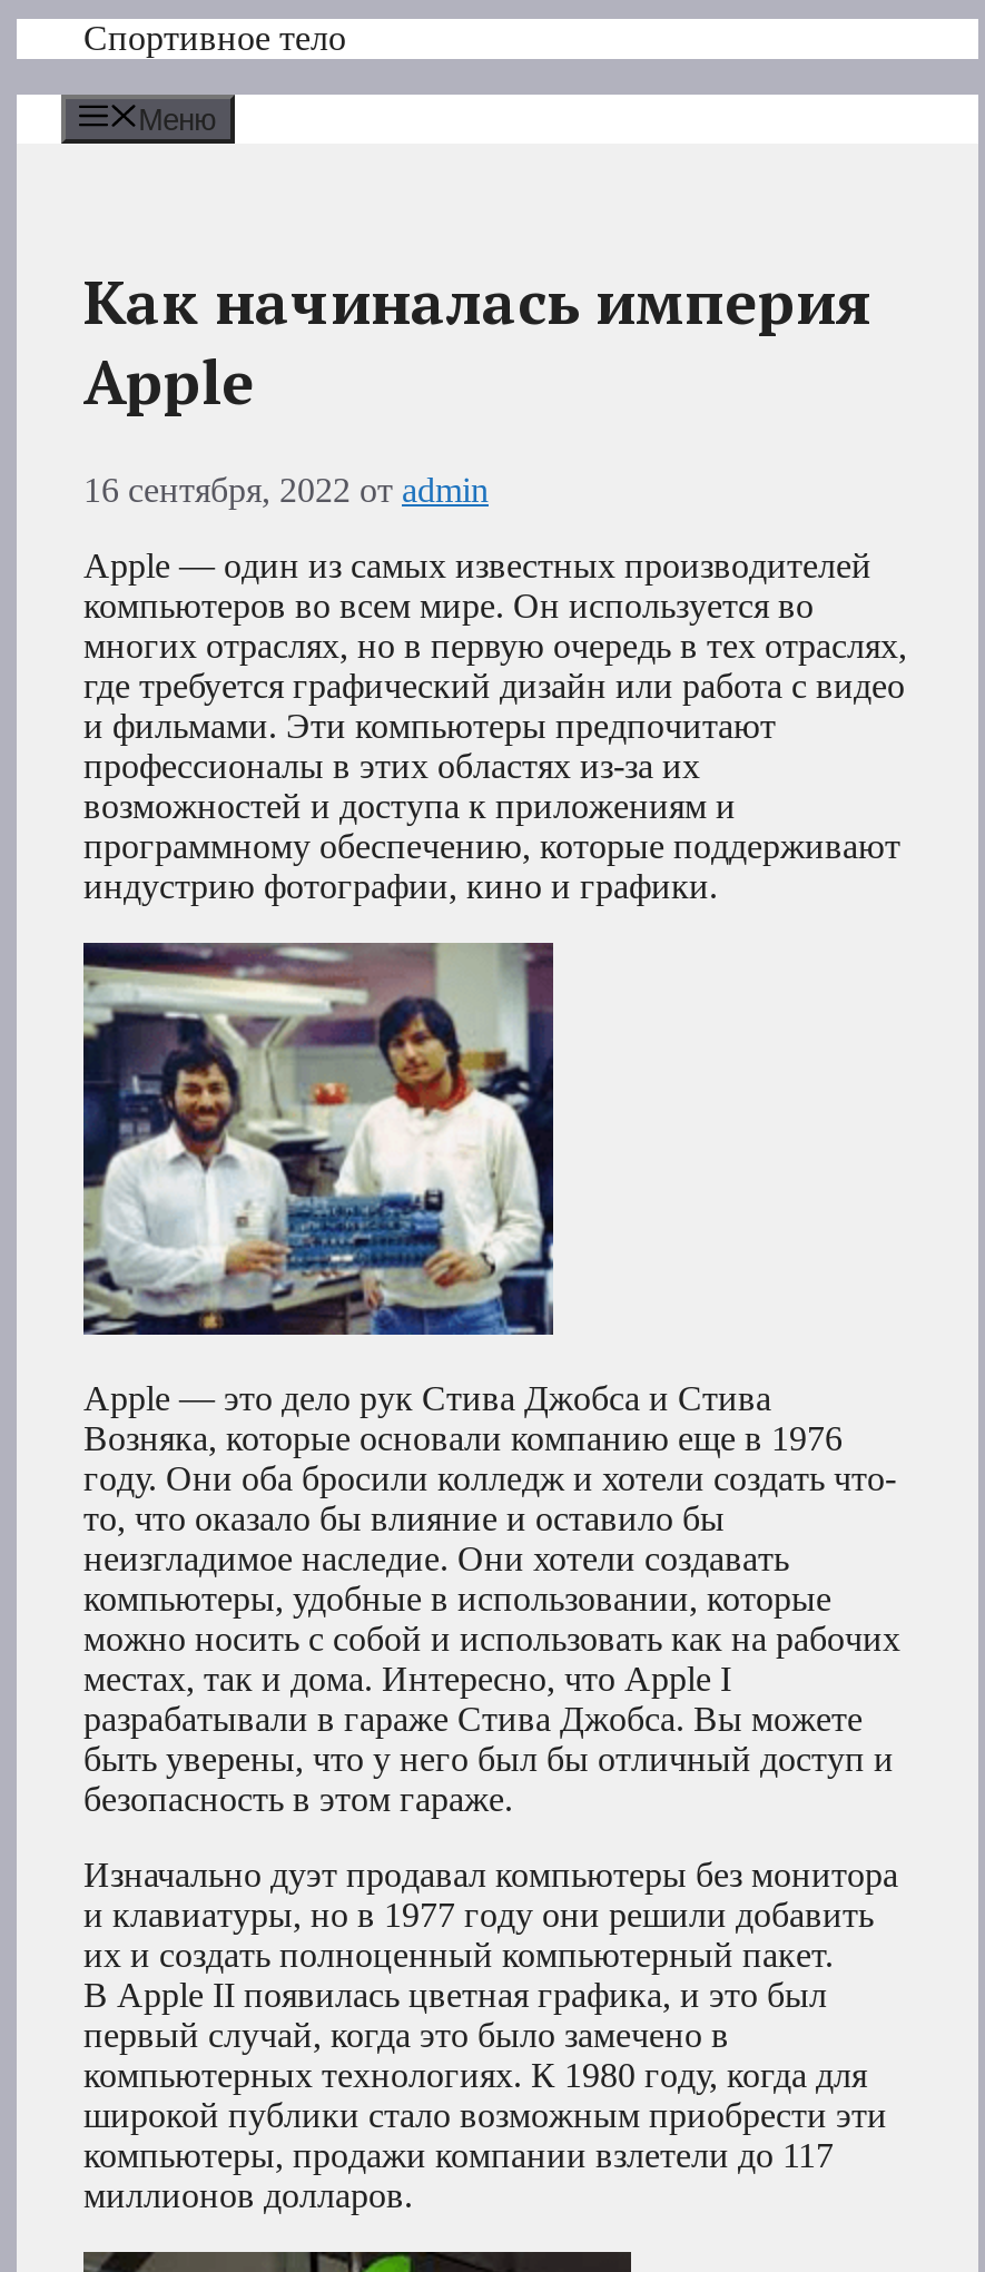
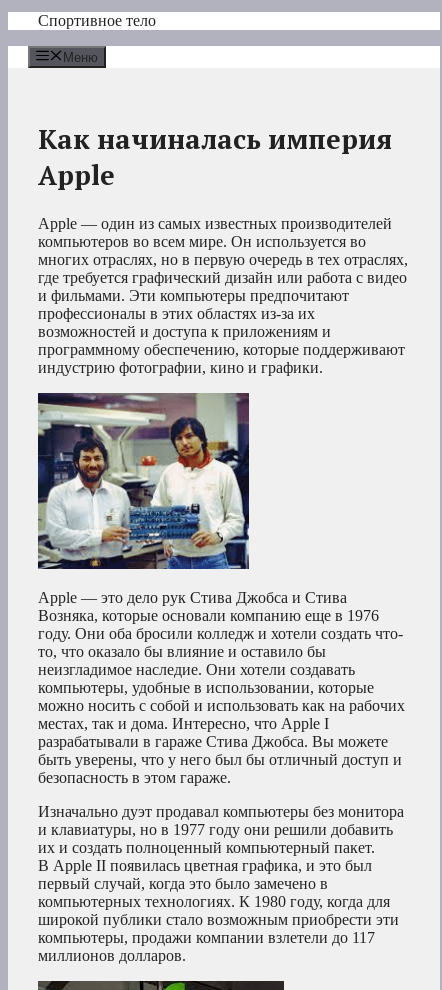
- 16 сентября, 2022 от admin
